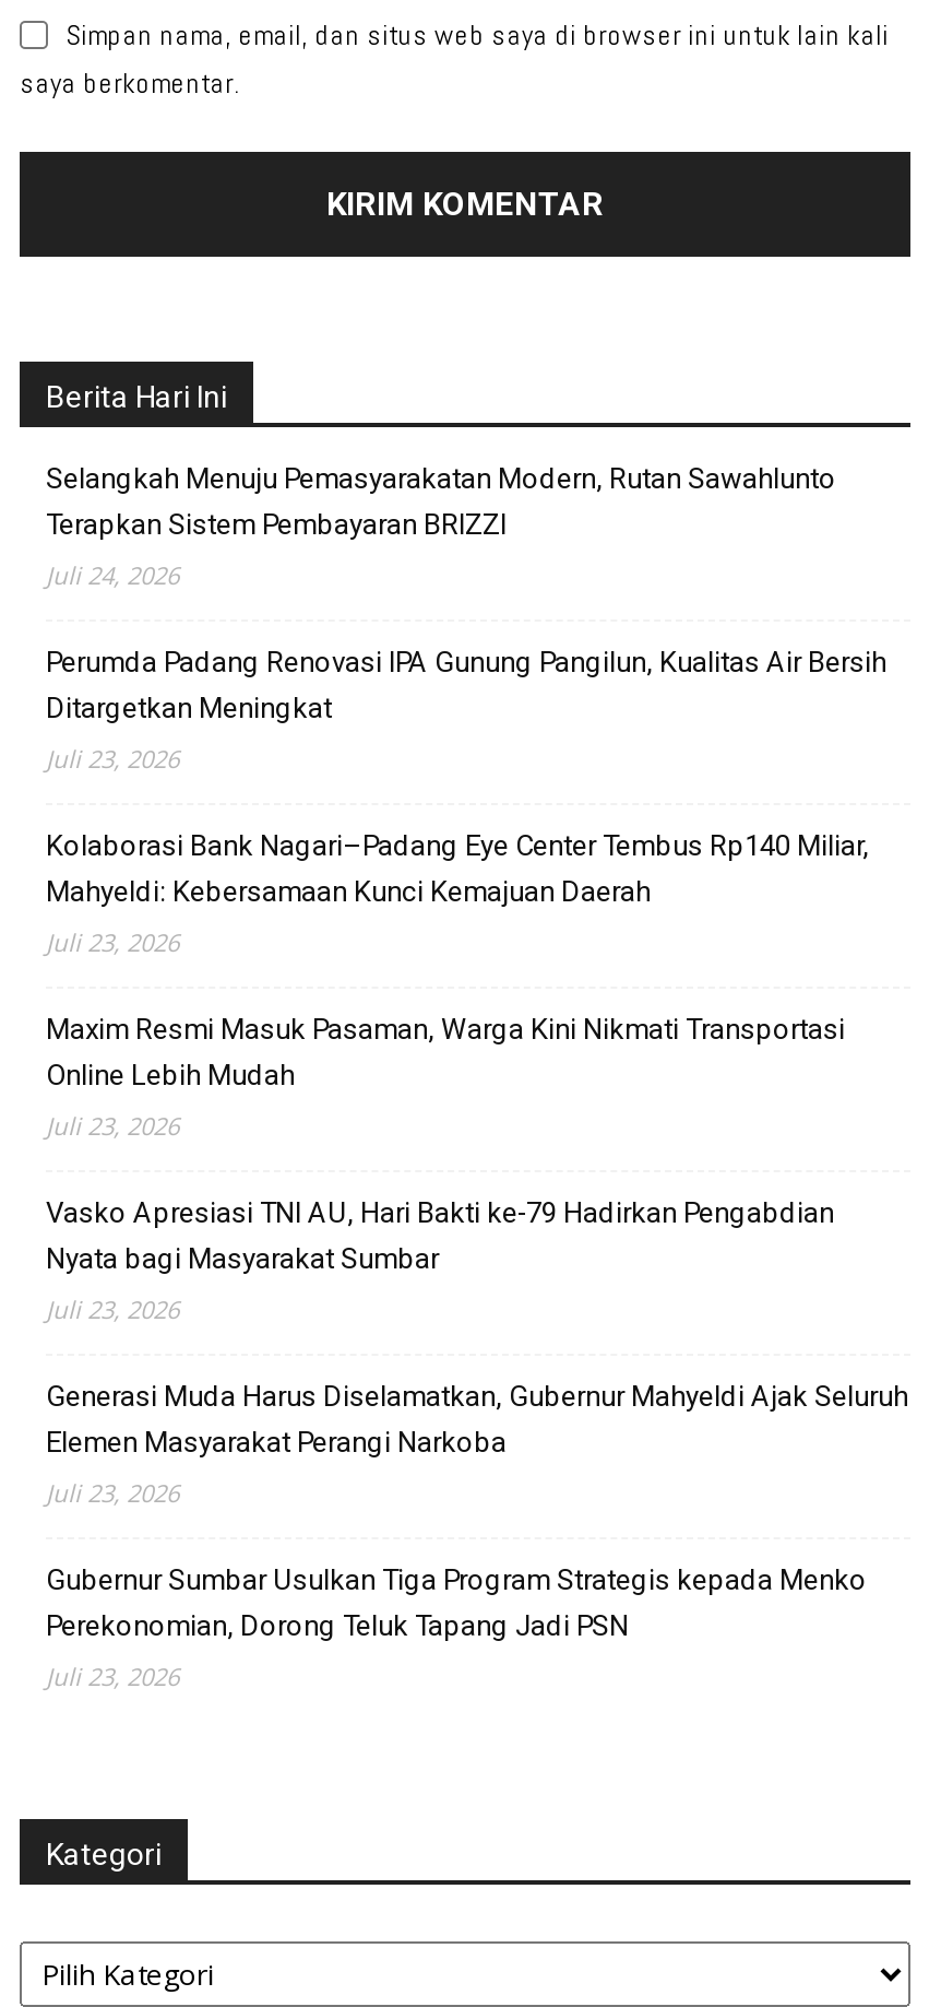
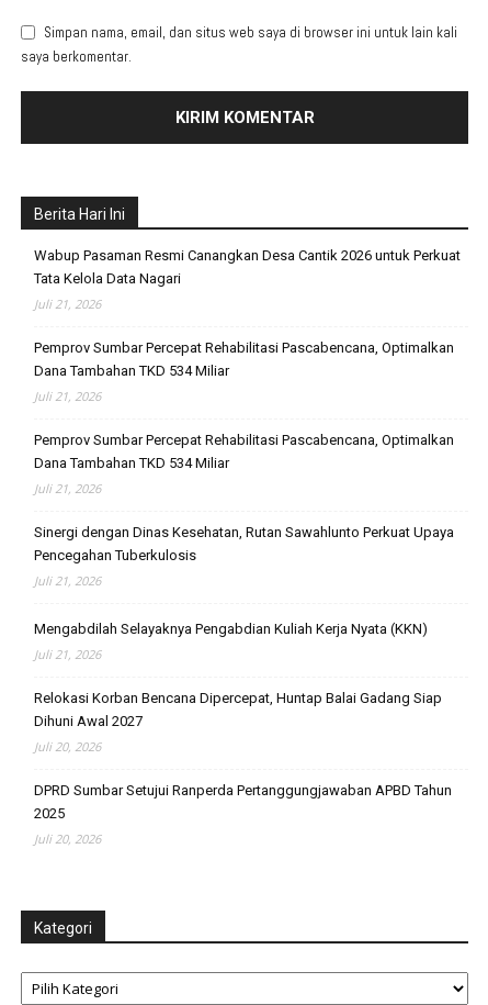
- Selangkah Menuju Pemasyarakatan Modern, Rutan Sawahlunto
- Terapkan Sistem Pembayaran BRIZZI
+ Wabup Pasaman Resmi Canangkan Desa Cantik 2026 untuk Perkuat
+ Tata Kelola Data Nagari

- Juli 24, 2026
+ Juli 21, 2026

- Perumda Padang Renovasi IPA Gunung Pangilun, Kualitas Air Bersih
- Ditargetkan Meningkat
+ Pemprov Sumbar Percepat Rehabilitasi Pascabencana, Optimalkan
+ Dana Tambahan TKD 534 Miliar

- Juli 23, 2026
+ Juli 21, 2026

- Kolaborasi Bank Nagari–Padang Eye Center Tembus Rp140 Miliar,
- Mahyeldi: Kebersamaan Kunci Kemajuan Daerah
+ Pemprov Sumbar Percepat Rehabilitasi Pascabencana, Optimalkan
+ Dana Tambahan TKD 534 Miliar

- Juli 23, 2026
+ Juli 21, 2026

- Maxim Resmi Masuk Pasaman, Warga Kini Nikmati Transportasi
- Online Lebih Mudah
+ Sinergi dengan Dinas Kesehatan, Rutan Sawahlunto Perkuat Upaya
+ Pencegahan Tuberkulosis

- Juli 23, 2026
+ Juli 21, 2026

- Vasko Apresiasi TNI AU, Hari Bakti ke-79 Hadirkan Pengabdian
- Nyata bagi Masyarakat Sumbar
+ Mengabdilah Selayaknya Pengabdian Kuliah Kerja Nyata (KKN)

- Juli 23, 2026
+ Juli 21, 2026

- Generasi Muda Harus Diselamatkan, Gubernur Mahyeldi Ajak Seluruh
- Elemen Masyarakat Perangi Narkoba
+ Relokasi Korban Bencana Dipercepat, Huntap Balai Gadang Siap
+ Dihuni Awal 2027

- Juli 23, 2026
+ Juli 20, 2026

- Gubernur Sumbar Usulkan Tiga Program Strategis kepada Menko
- Perekonomian, Dorong Teluk Tapang Jadi PSN
+ DPRD Sumbar Setujui Ranperda Pertanggungjawaban APBD Tahun
+ 2025

- Juli 23, 2026
+ Juli 20, 2026
